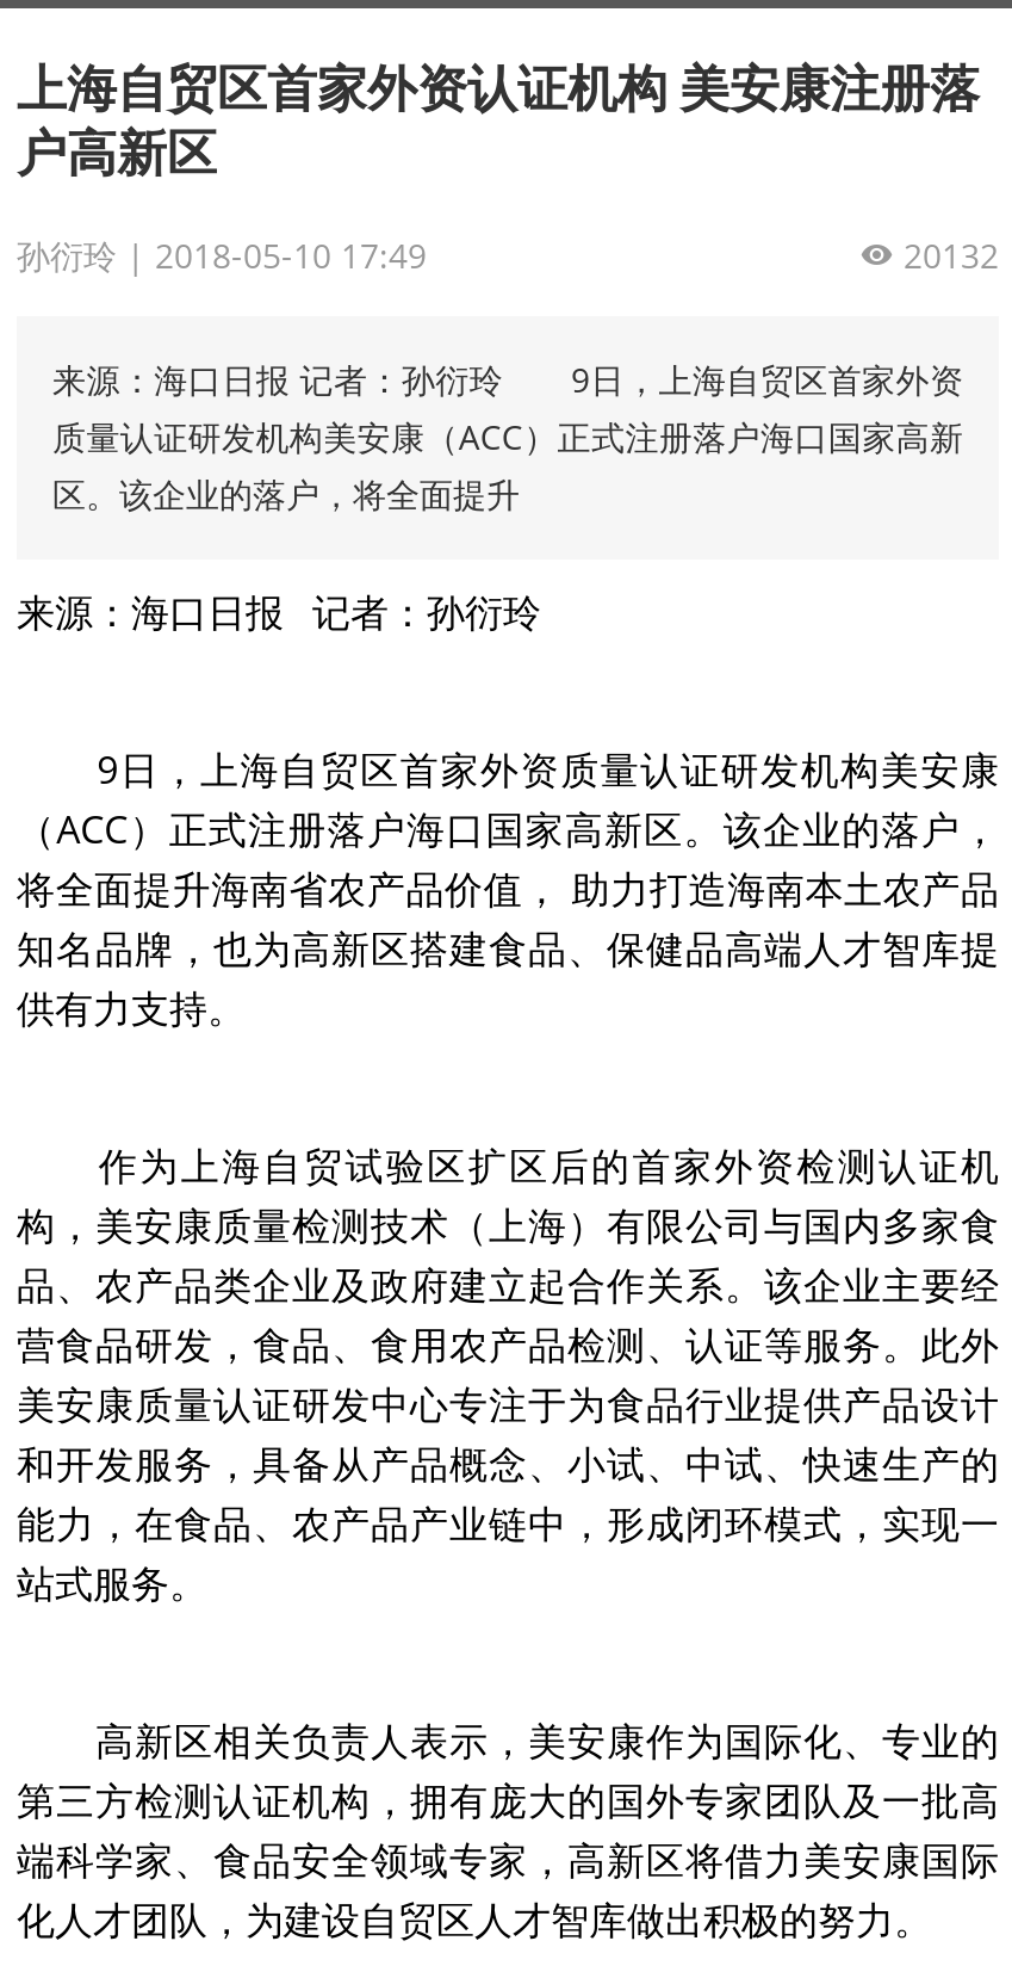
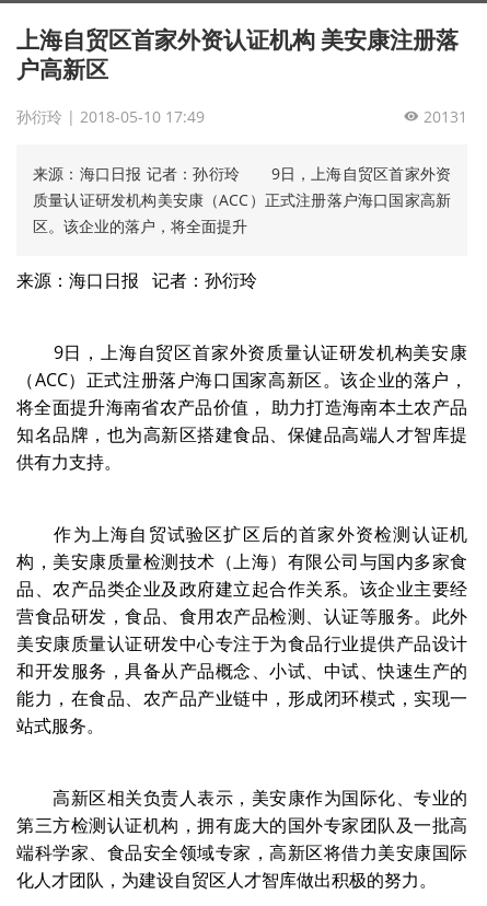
- 20132
+ 20131
